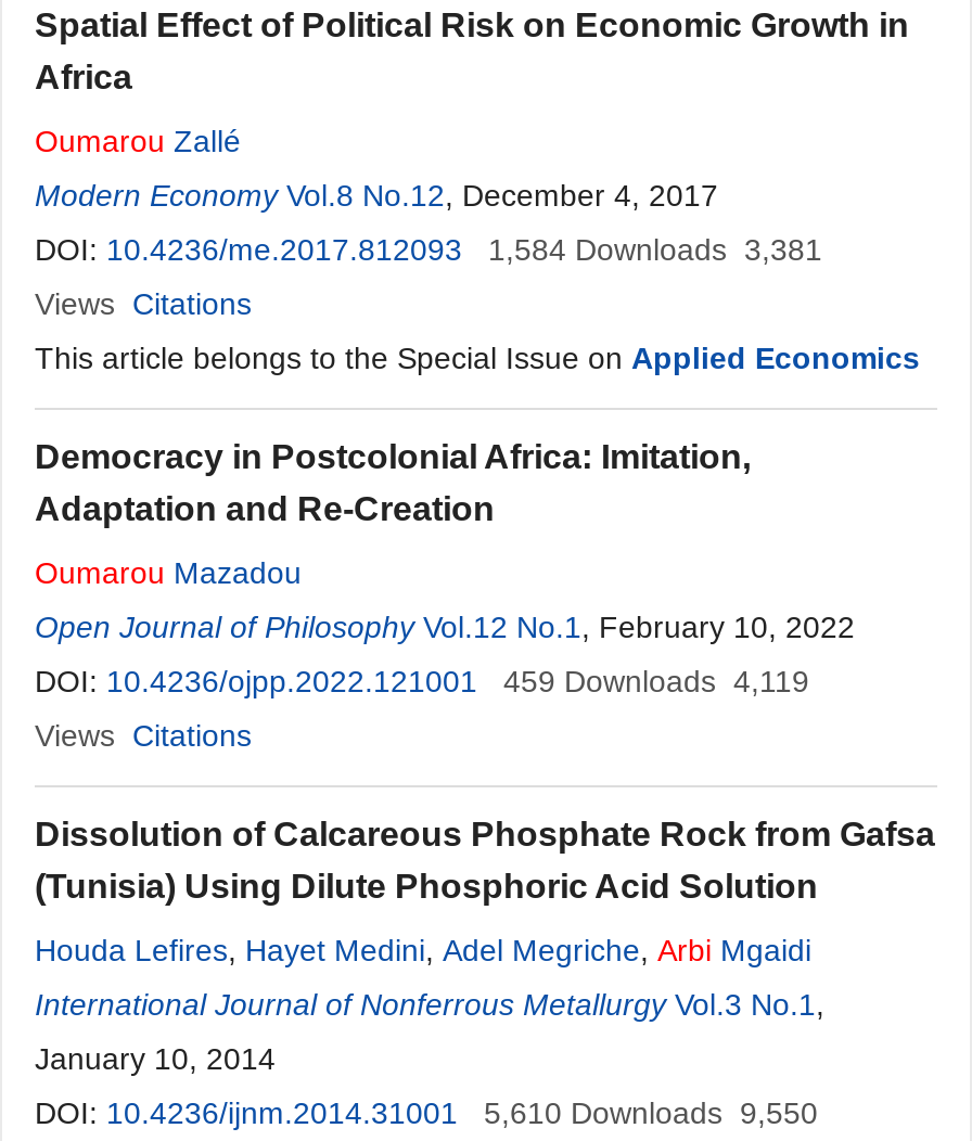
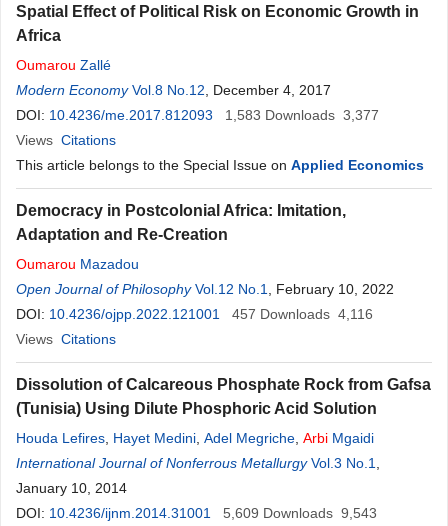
- DOI: 10.4236/me.2017.812093 1,584 Downloads 3,381
+ DOI: 10.4236/me.2017.812093 1,583 Downloads 3,377

- DOI: 10.4236/ojpp.2022.121001 459 Downloads 4,119
+ DOI: 10.4236/ojpp.2022.121001 457 Downloads 4,116

- DOI: 10.4236/ijnm.2014.31001 5,610 Downloads 9,550
+ DOI: 10.4236/ijnm.2014.31001 5,609 Downloads 9,543
